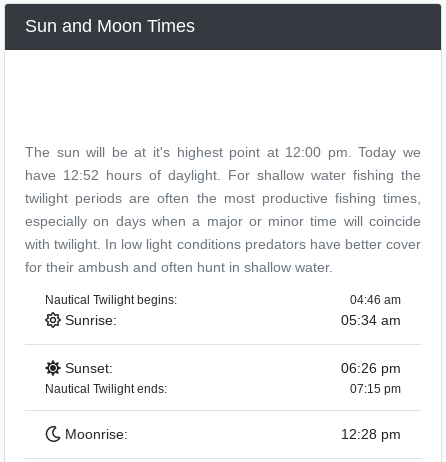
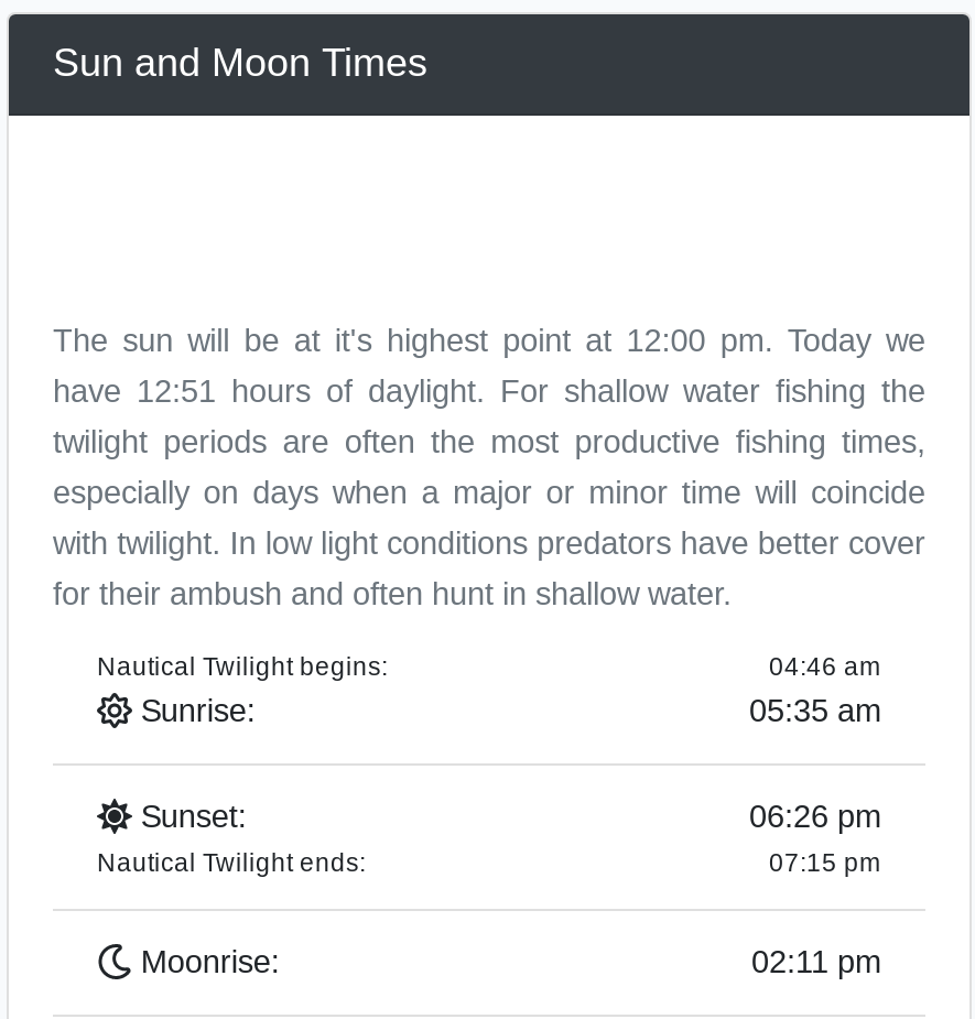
- have 12:52 hours of daylight. For shallow water fishing the
+ have 12:51 hours of daylight. For shallow water fishing the

- 05:34 am
+ 05:35 am

- 12:28 pm
+ 02:11 pm
